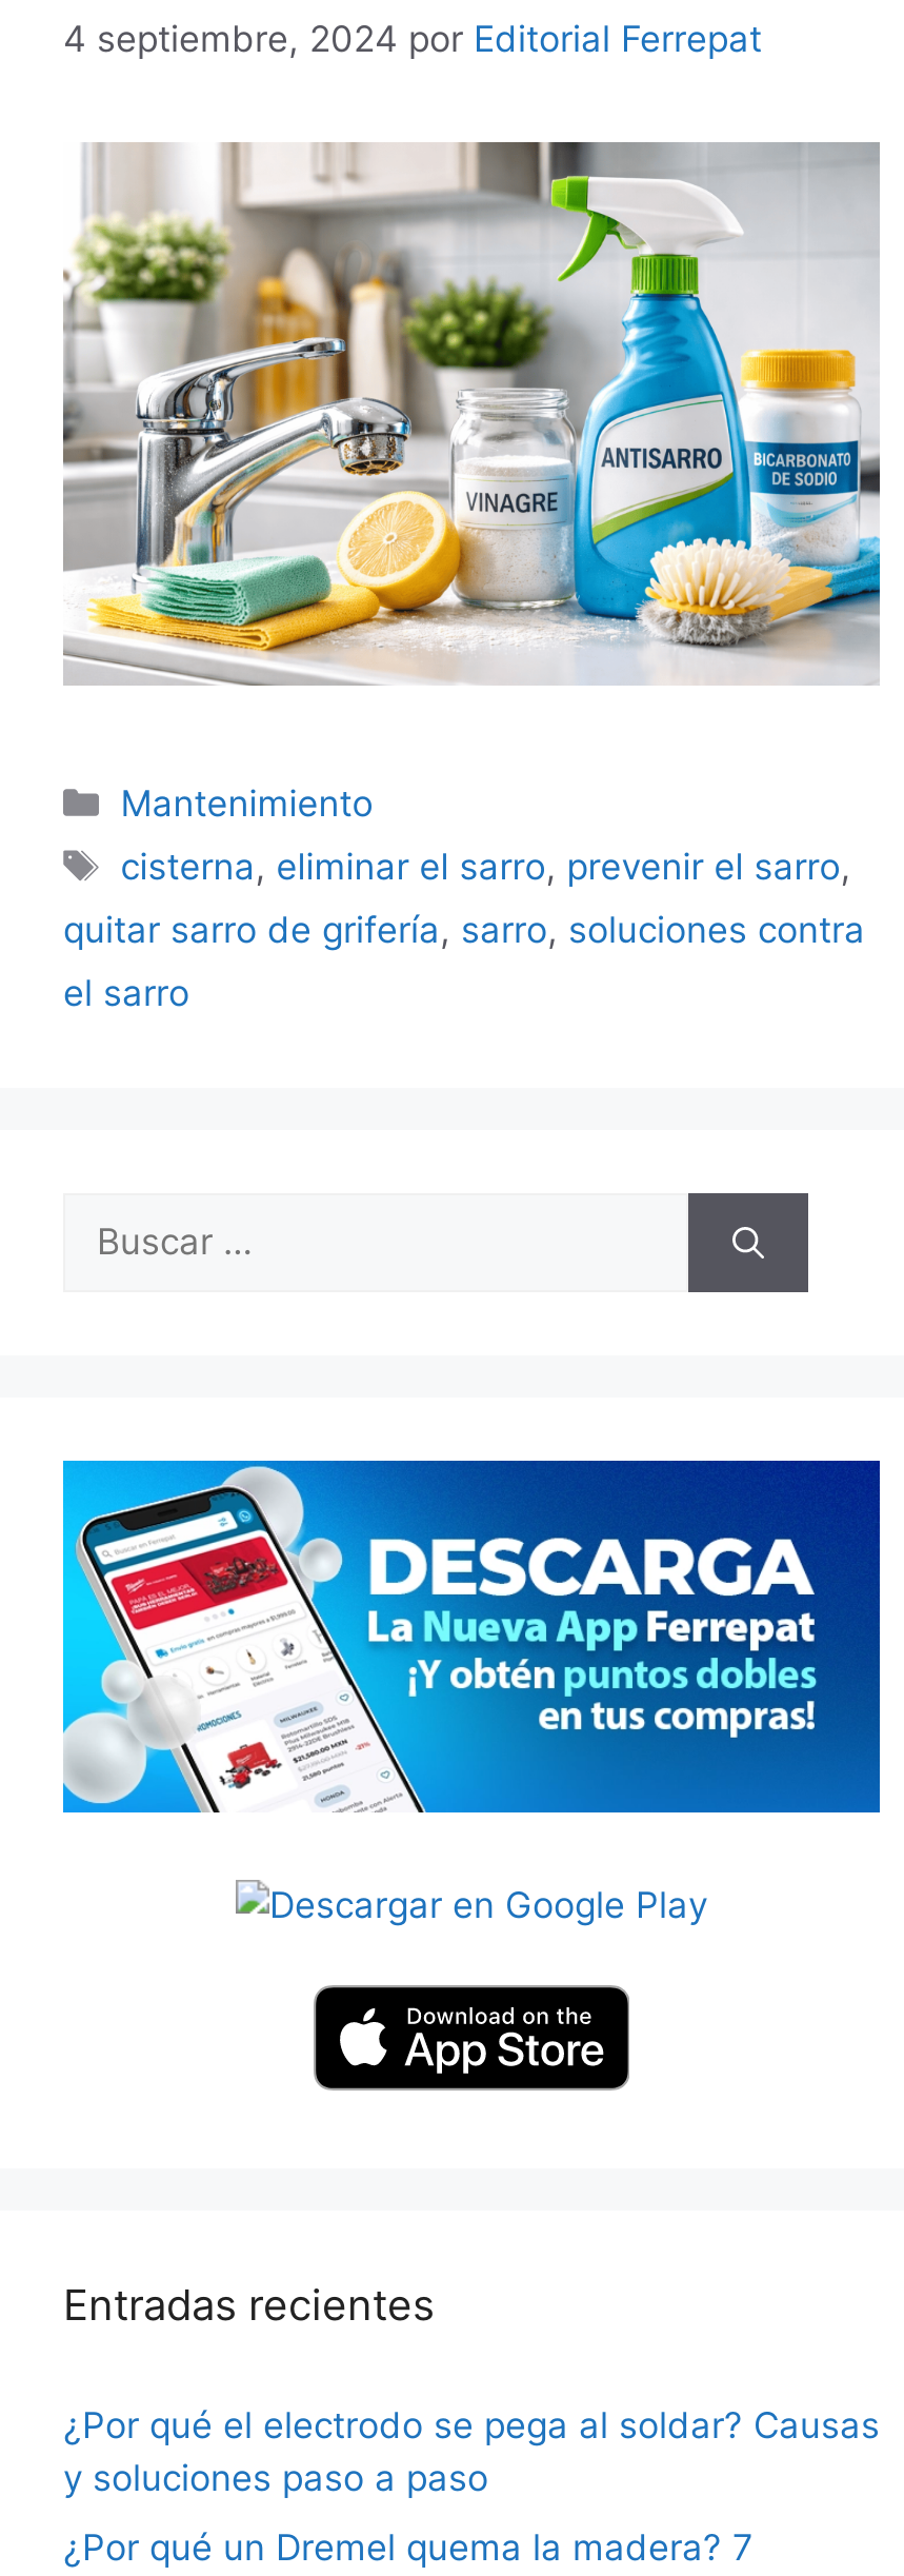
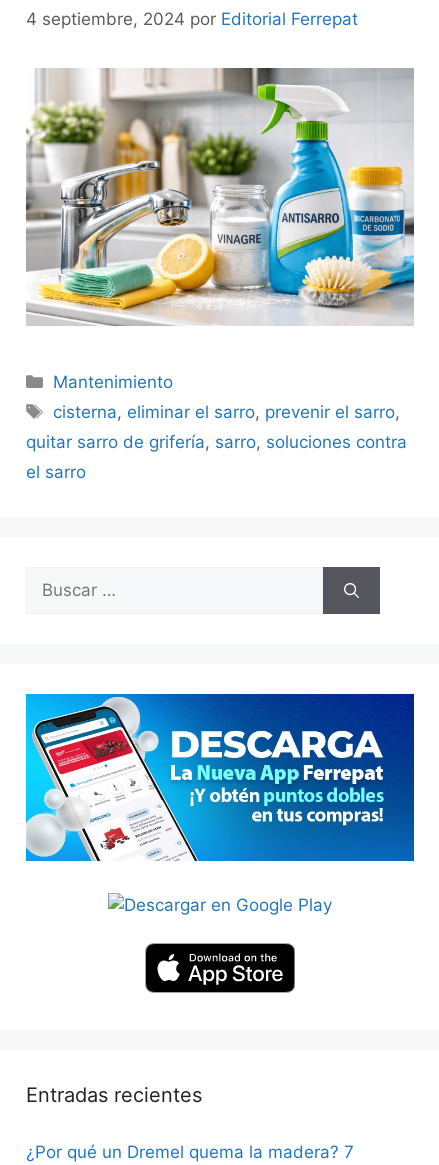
- ¿Por qué el electrodo se pega al soldar? Causas
- y soluciones paso a paso
